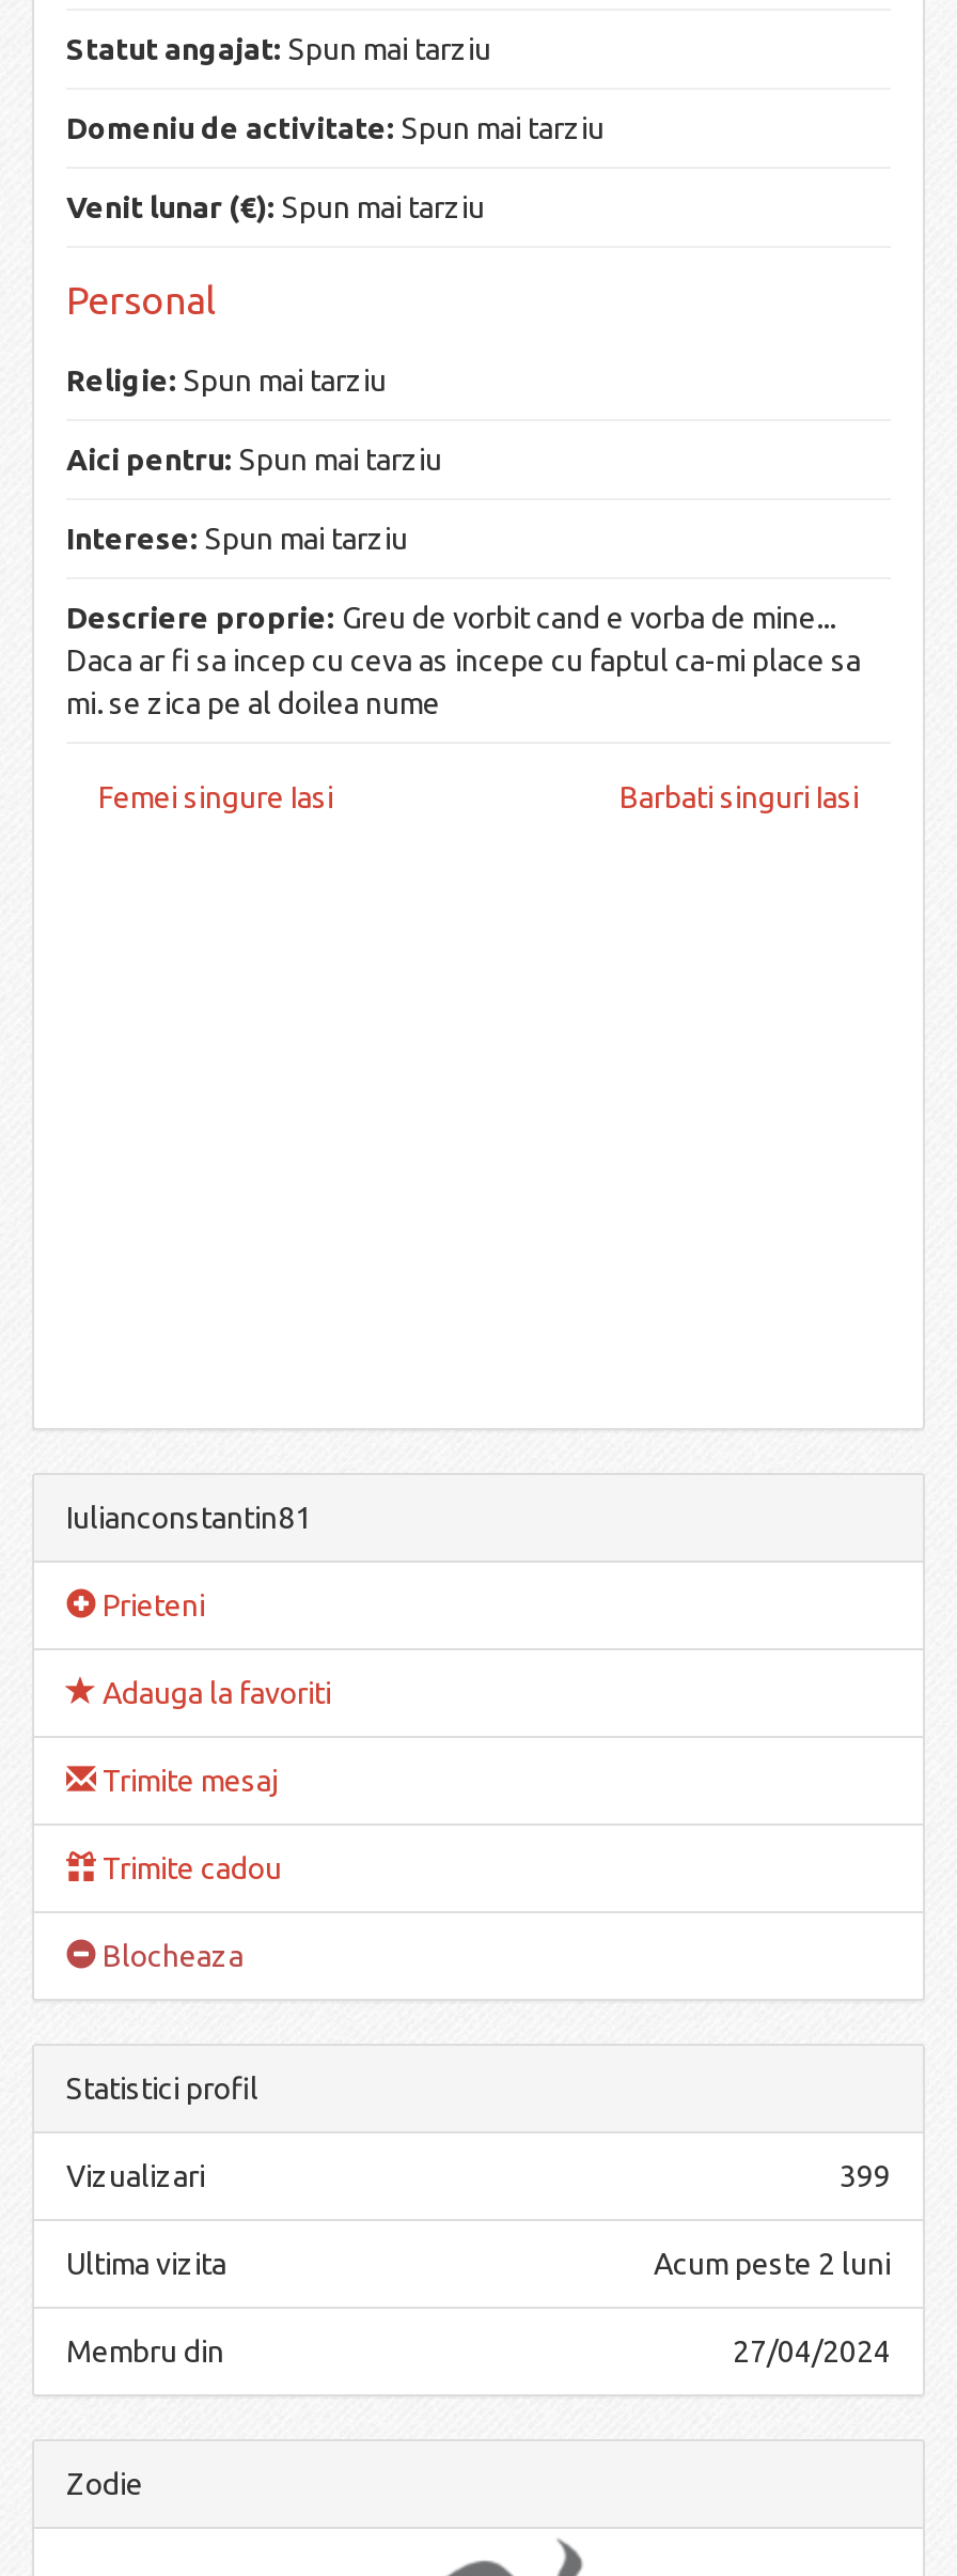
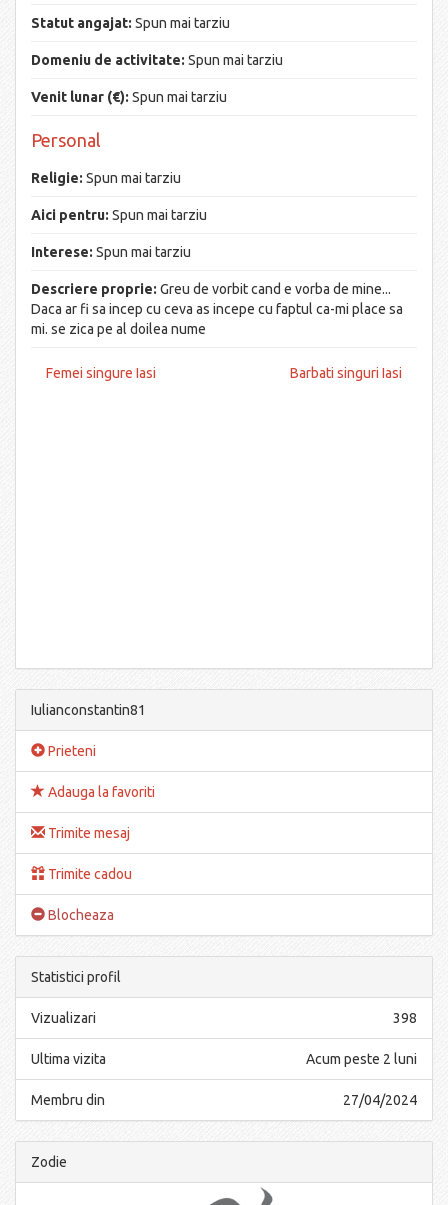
- 399
+ 398
